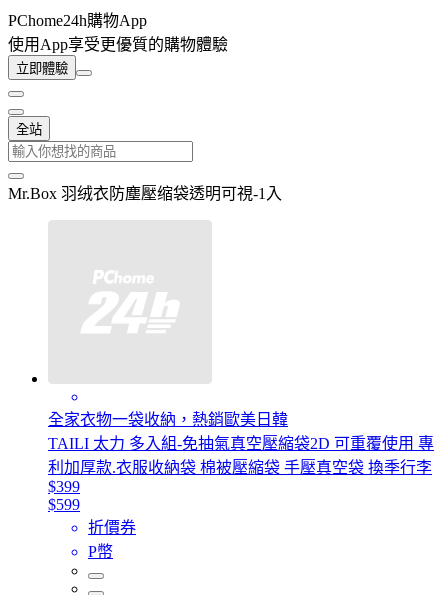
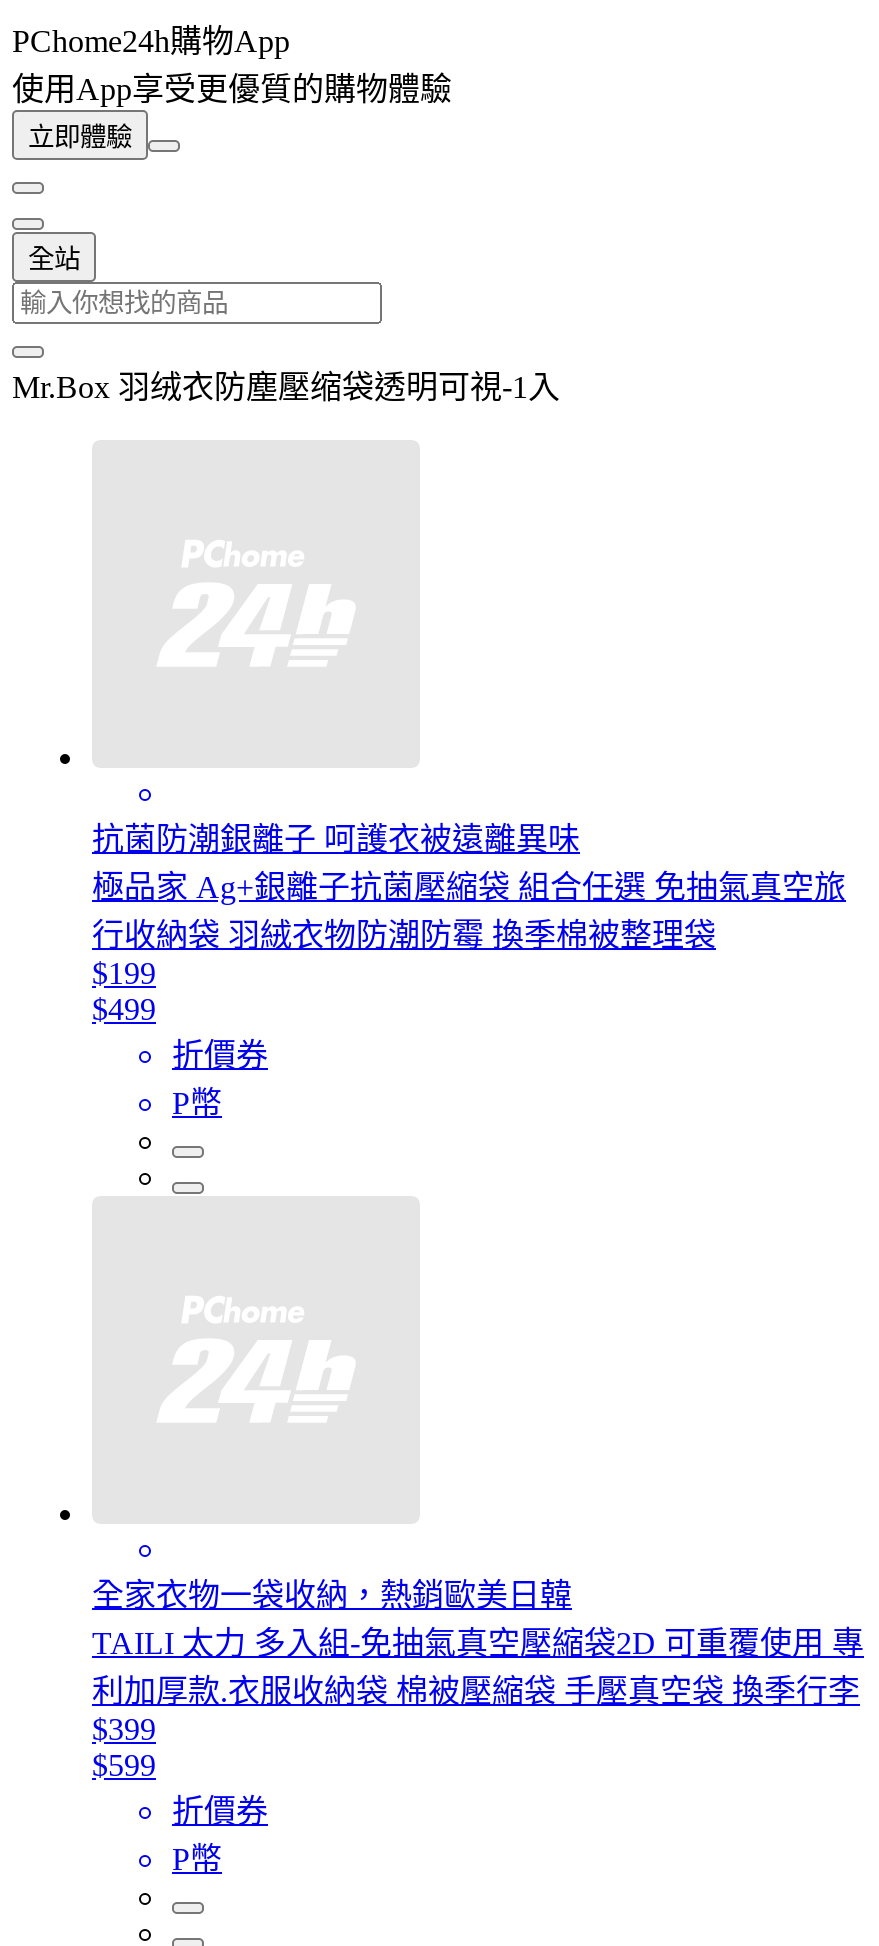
+ 抗菌防潮銀離子 呵護衣被遠離異味
+ 極品家 Ag+銀離子抗菌壓縮袋 組合任選 免抽氣真空旅
+ 行收納袋 羽絨衣物防潮防霉 換季棉被整理袋
+ $199
+ $499
+ 折價券
+ P幣
